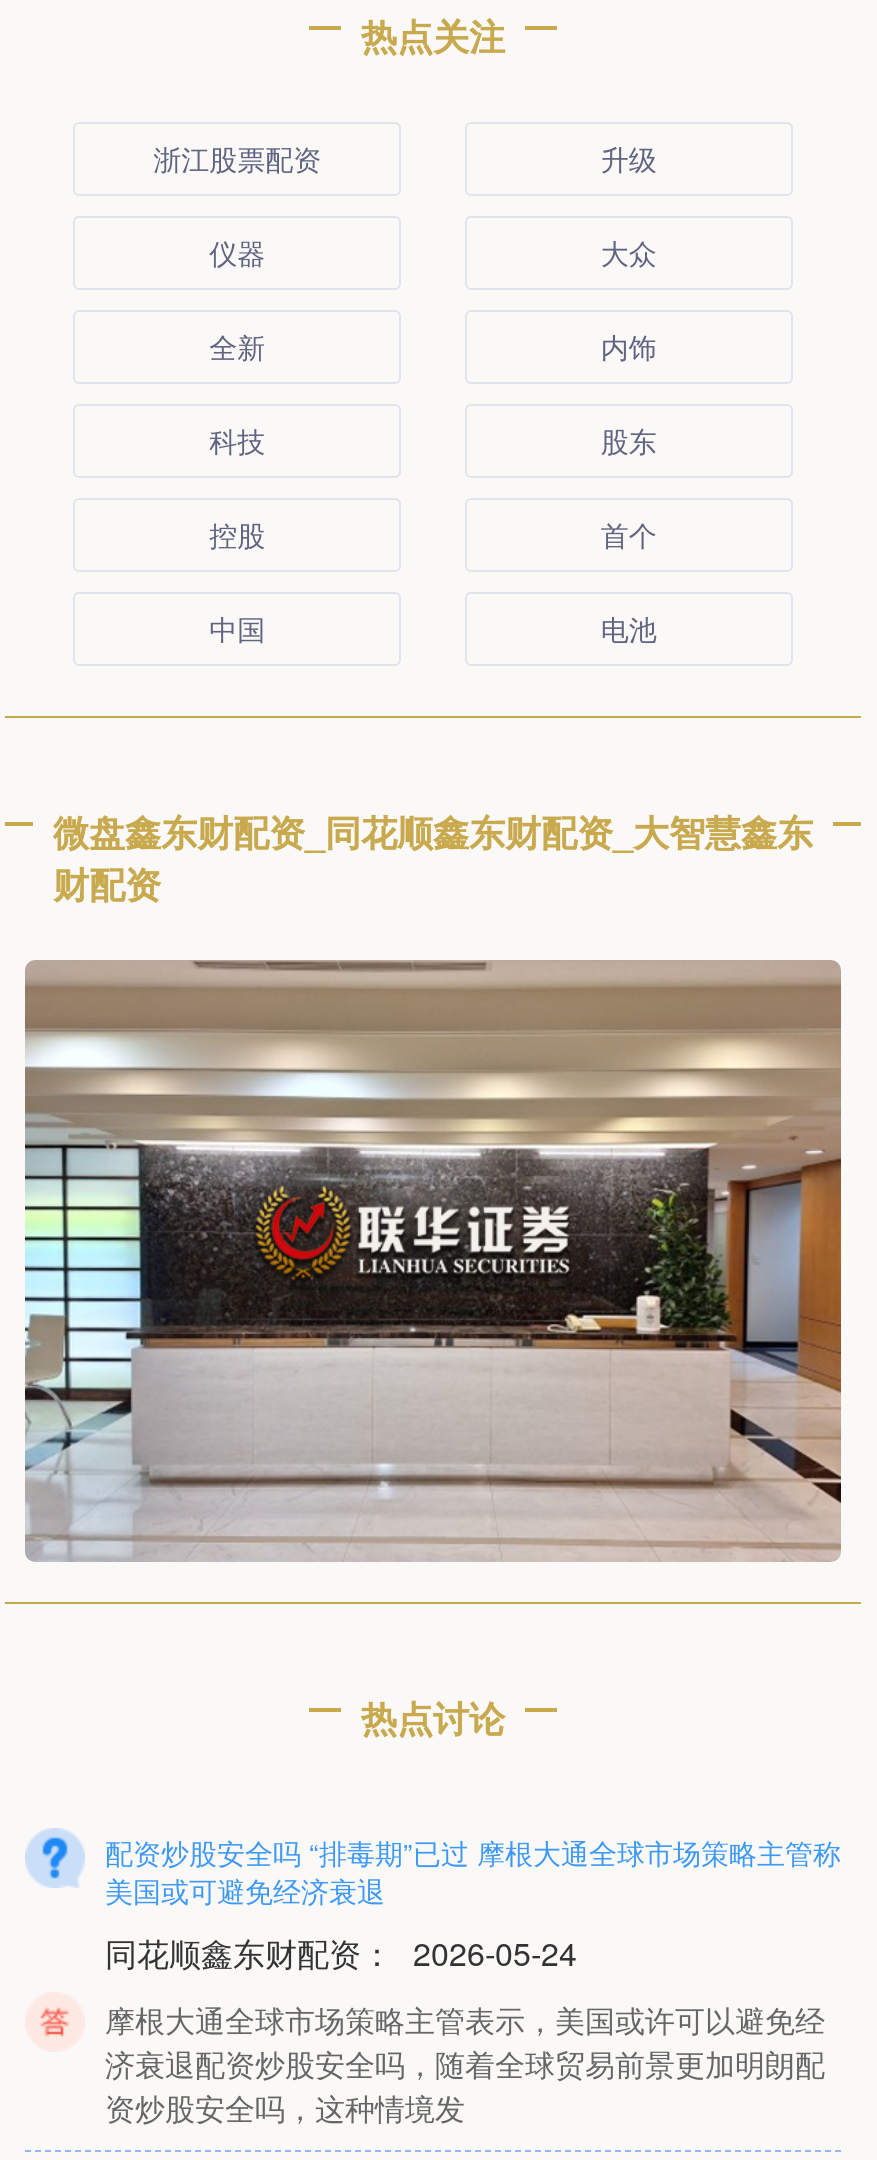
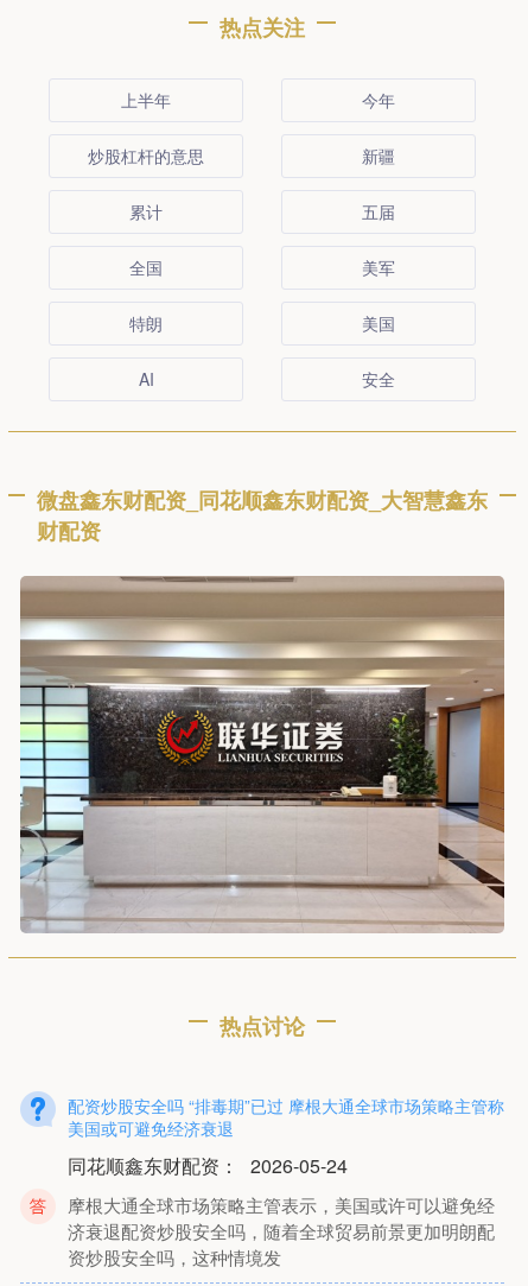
- 浙江股票配资
- 升级
+ 上半年
+ 今年

- 仪器
- 大众
+ 炒股杠杆的意思
+ 新疆

- 全新
- 内饰
+ 累计
+ 五届

- 科技
- 股东
+ 全国
+ 美军

- 控股
- 首个
+ 特朗
+ 美国

- 中国
- 电池
+ AI
+ 安全
